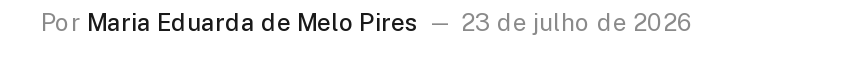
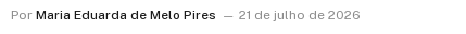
- Por Maria Eduarda de Melo Pires 23 de julho de 2026
+ Por Maria Eduarda de Melo Pires 21 de julho de 2026
